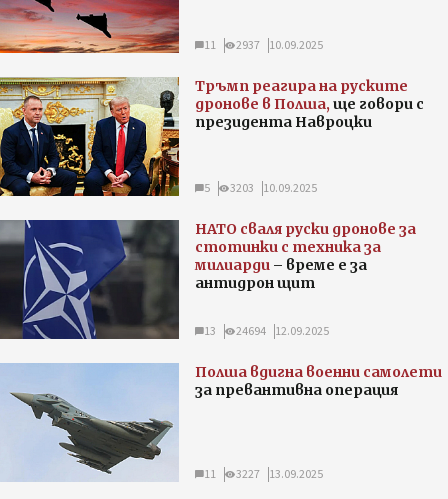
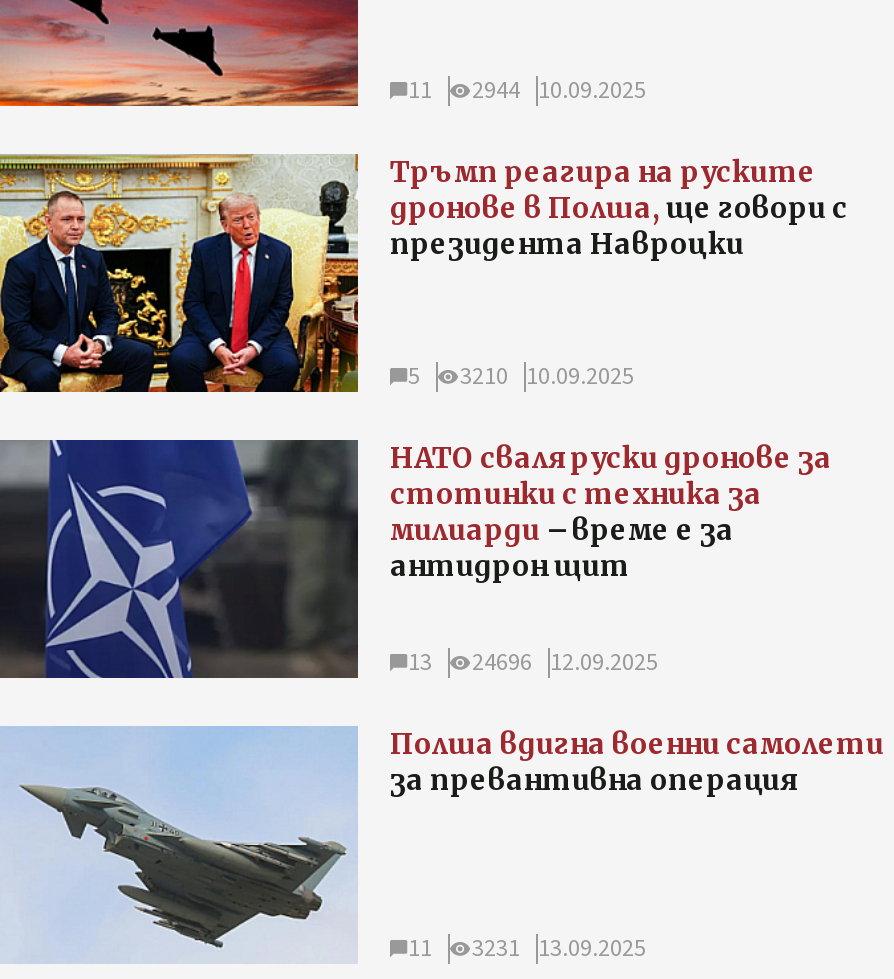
- 11 2937 10.09.2025
+ 11 2944 10.09.2025

- 5 3203 10.09.2025
+ 5 3210 10.09.2025

- 13 24694 12.09.2025
+ 13 24696 12.09.2025

- 11 3227 13.09.2025
+ 11 3231 13.09.2025
